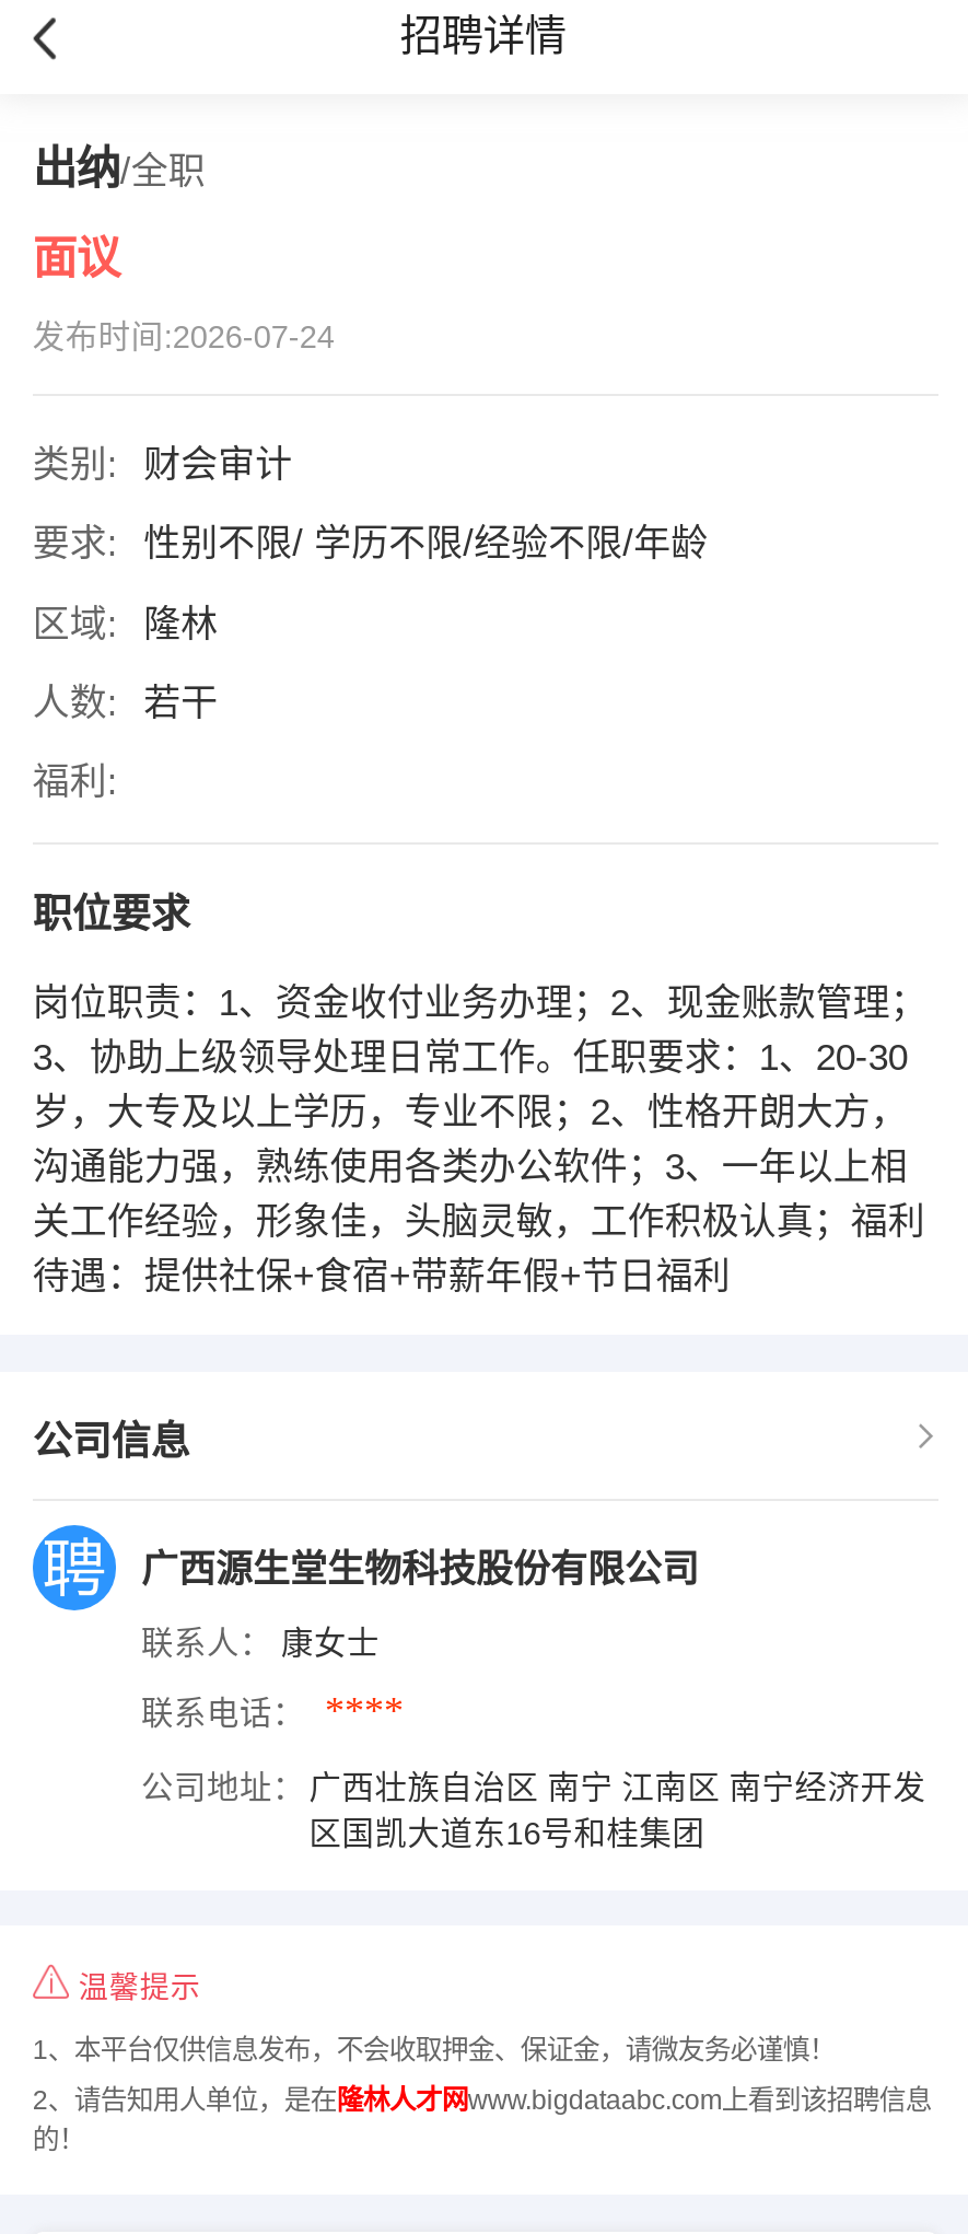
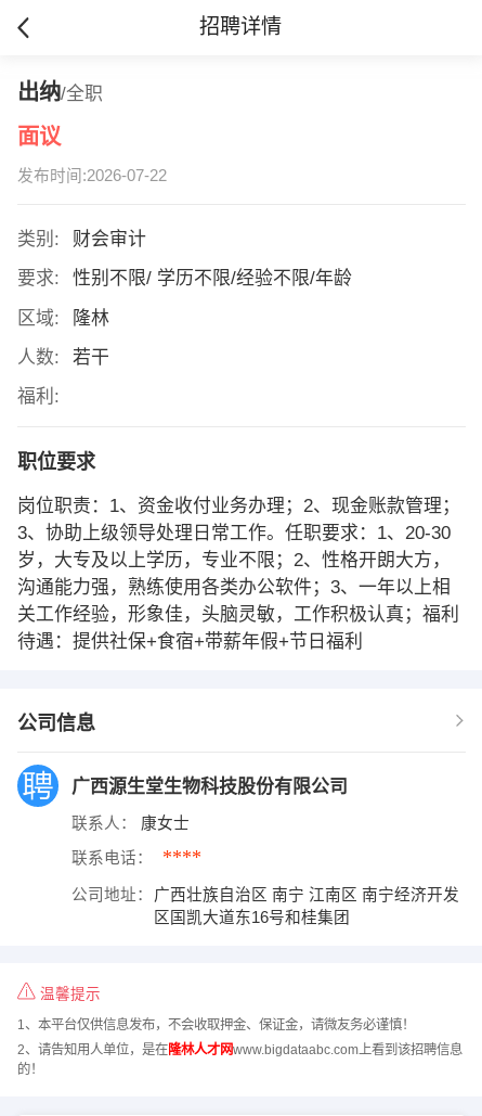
- 发布时间:2026-07-24
+ 发布时间:2026-07-22
